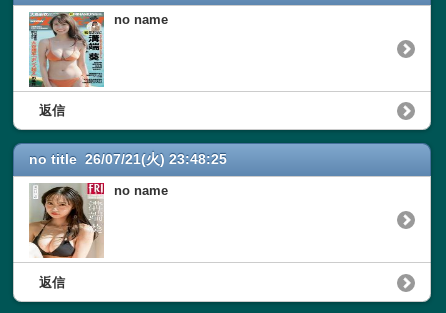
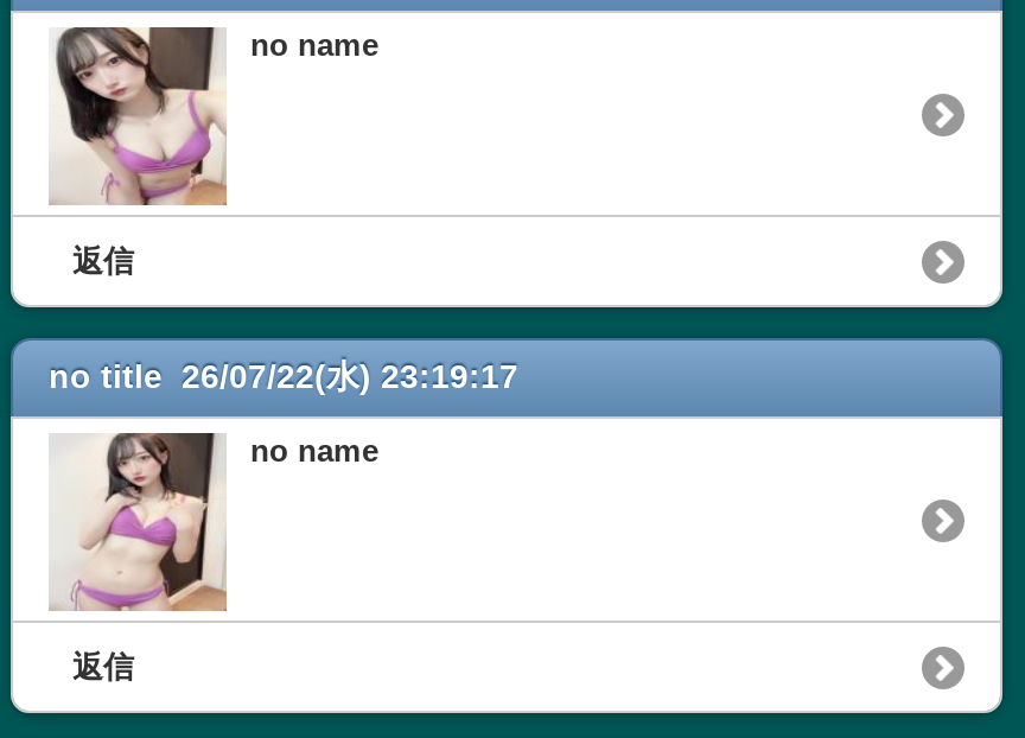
- [image]
+ [image]

- no title 26/07/21(火) 23:48:25
+ no title 26/07/22(水) 23:19:17

- [image]
+ [image]
